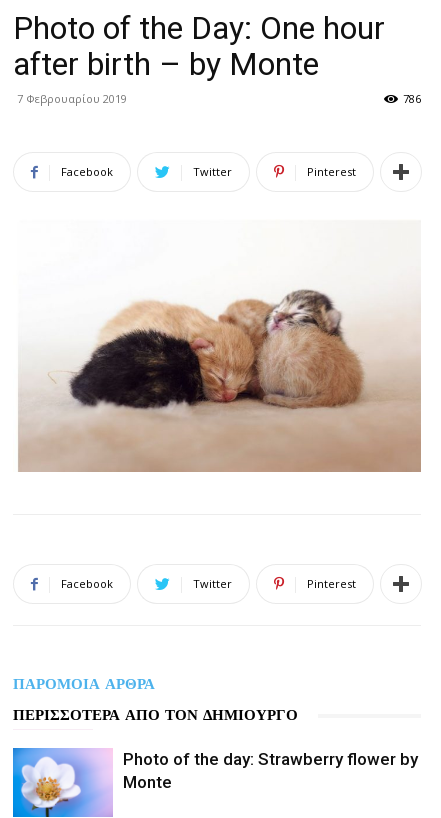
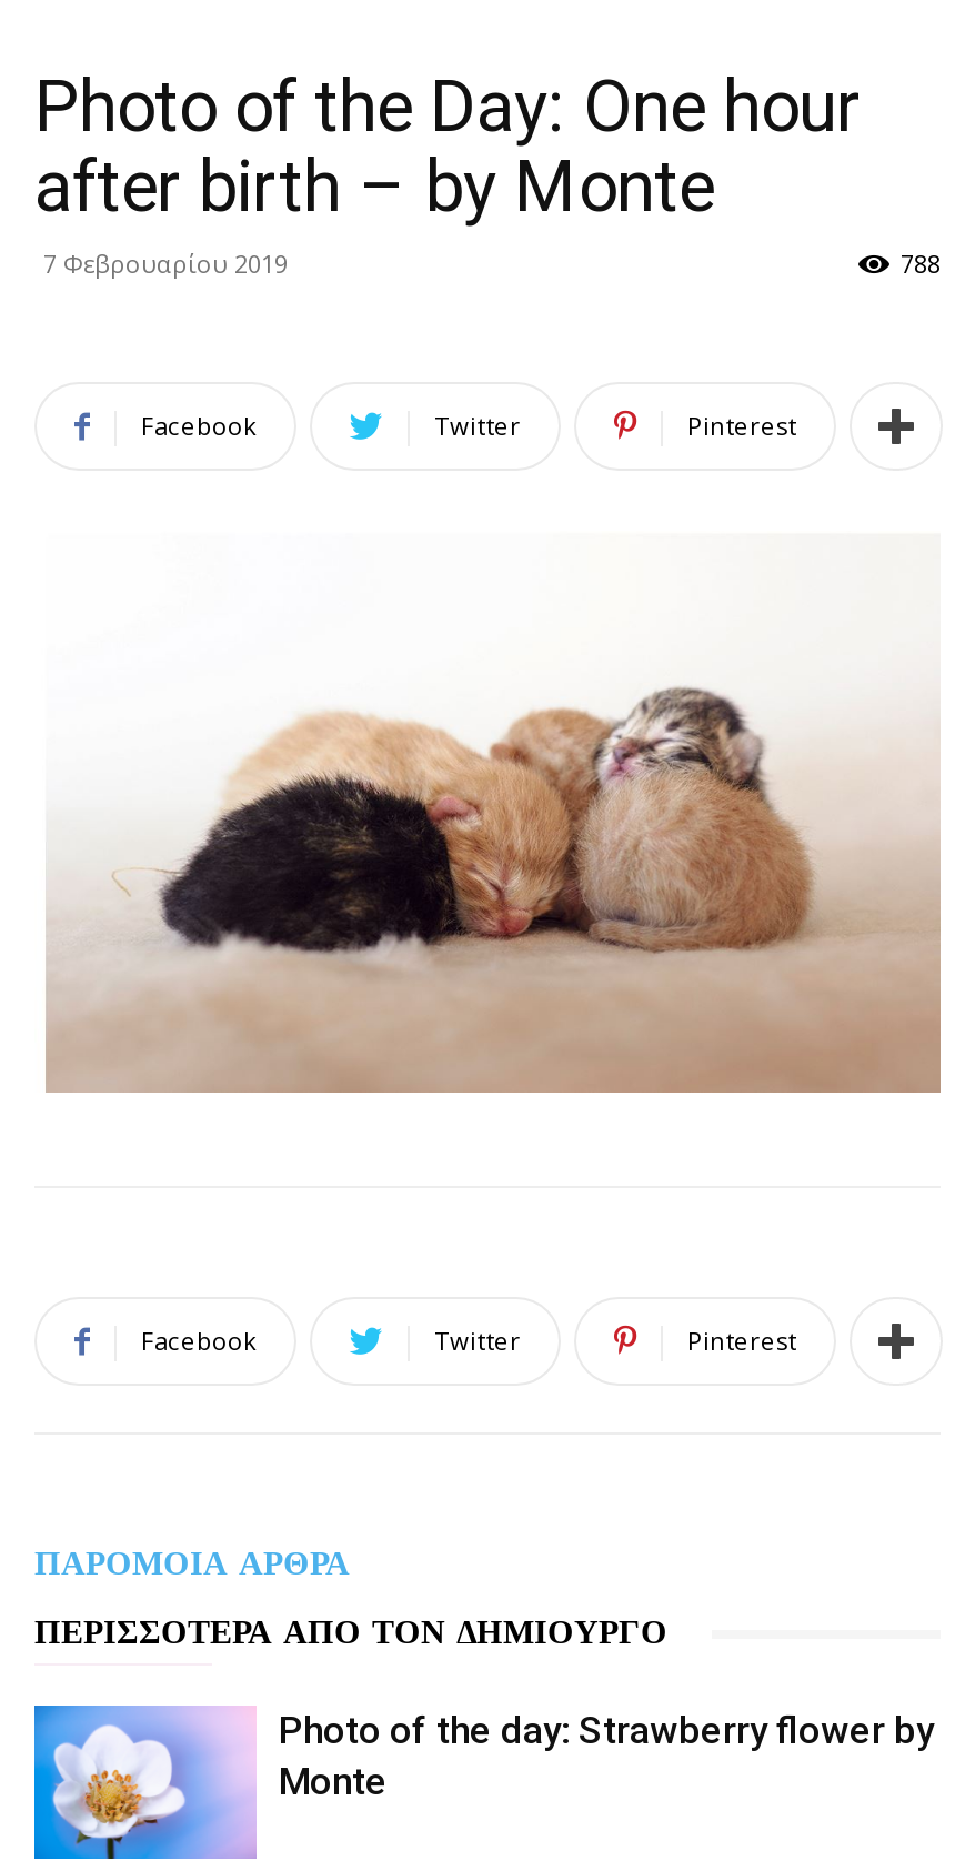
- 786
+ 788
